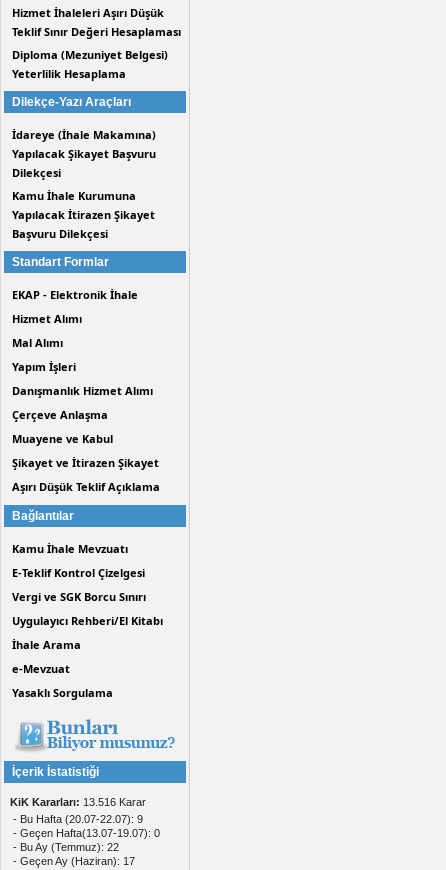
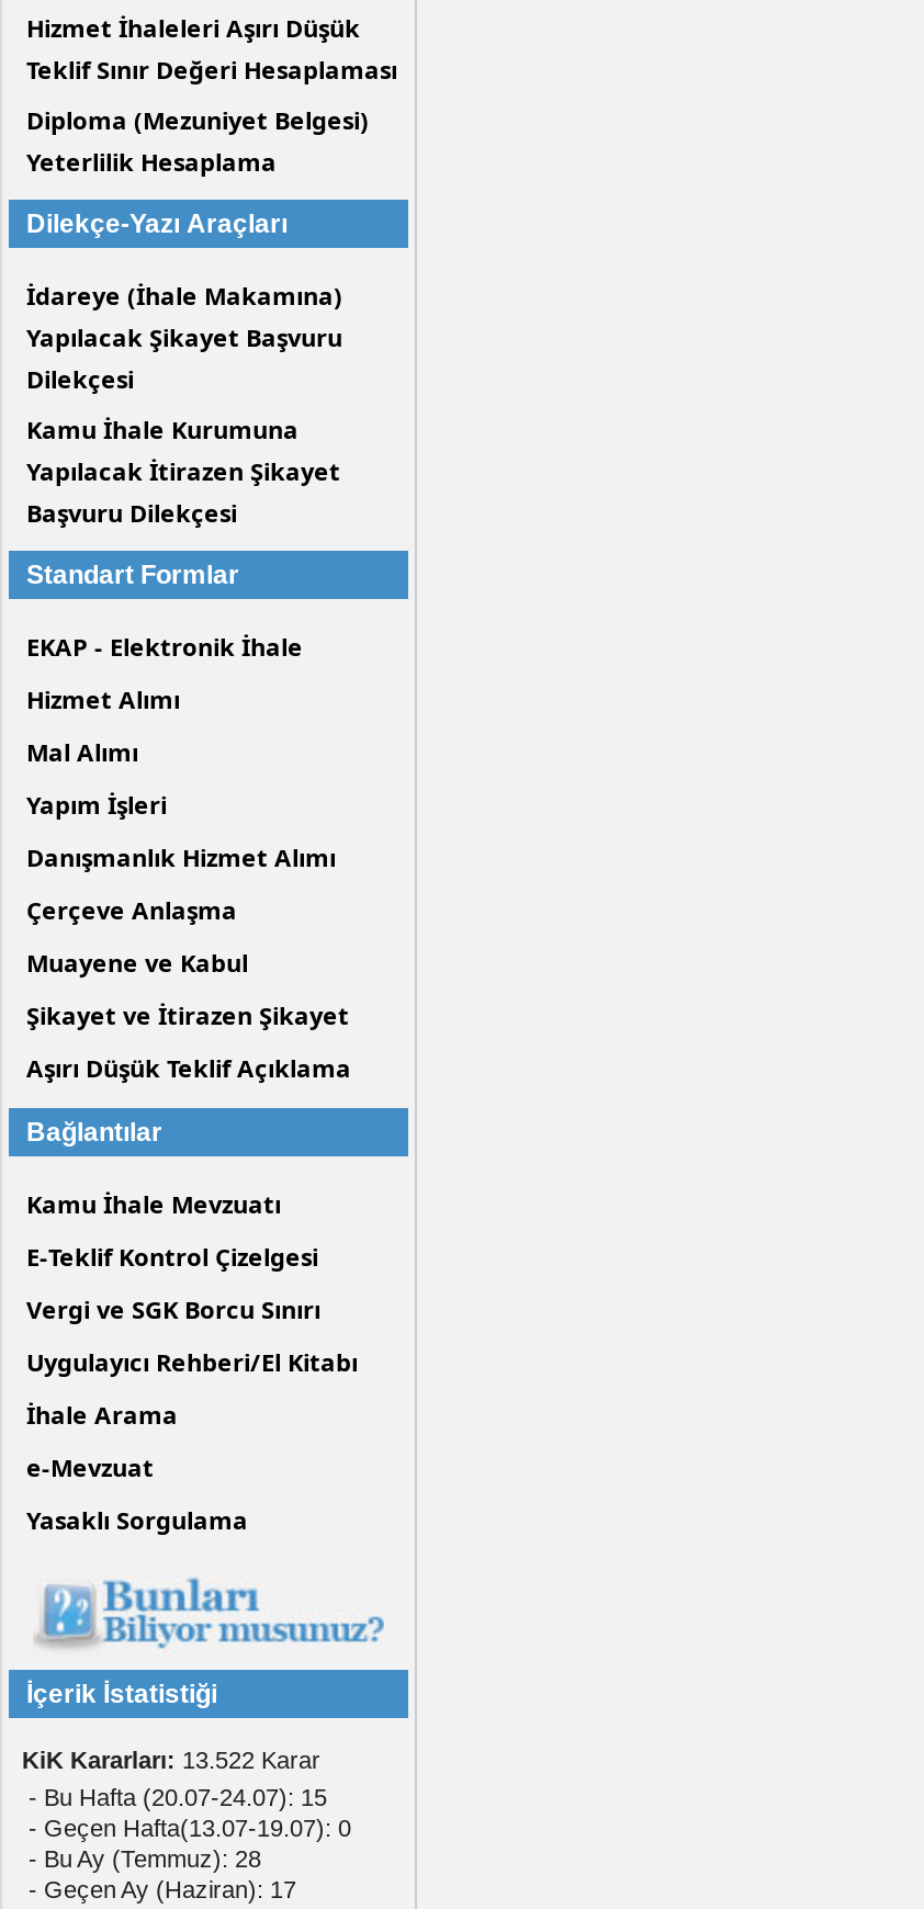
- KiK Kararları: 13.516 Karar
+ KiK Kararları: 13.522 Karar

- - Bu Hafta (20.07-22.07): 9
+ - Bu Hafta (20.07-24.07): 15

- - Bu Ay (Temmuz): 22
+ - Bu Ay (Temmuz): 28
